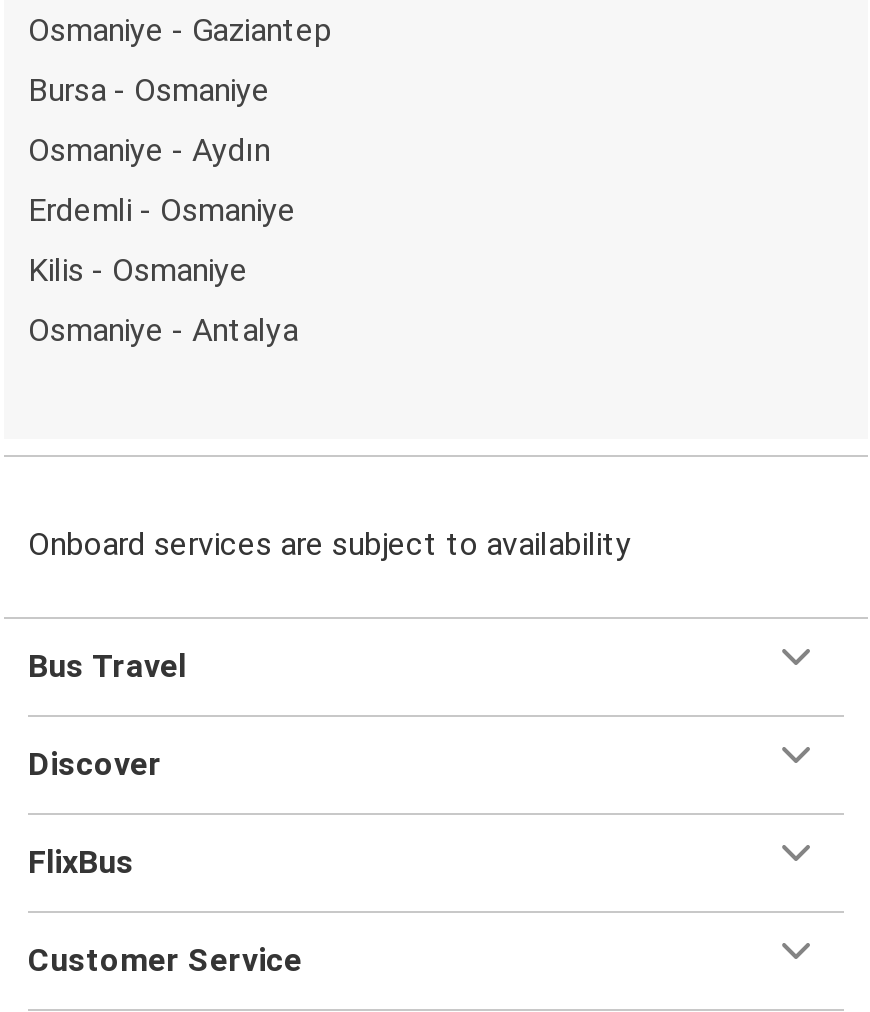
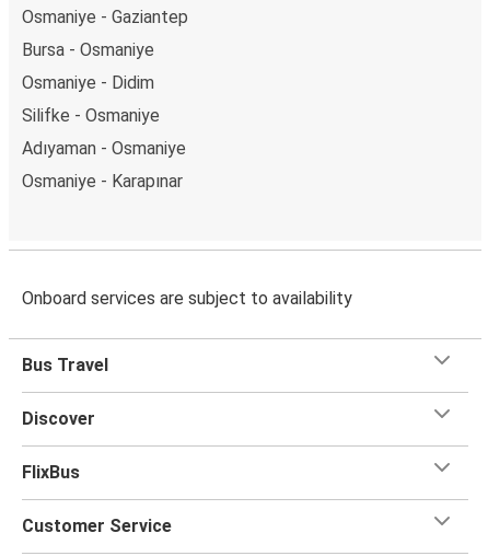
- Osmaniye - Aydın
+ Osmaniye - Didim

- Erdemli - Osmaniye
+ Silifke - Osmaniye

- Kilis - Osmaniye
+ Adıyaman - Osmaniye

- Osmaniye - Antalya
+ Osmaniye - Karapınar
